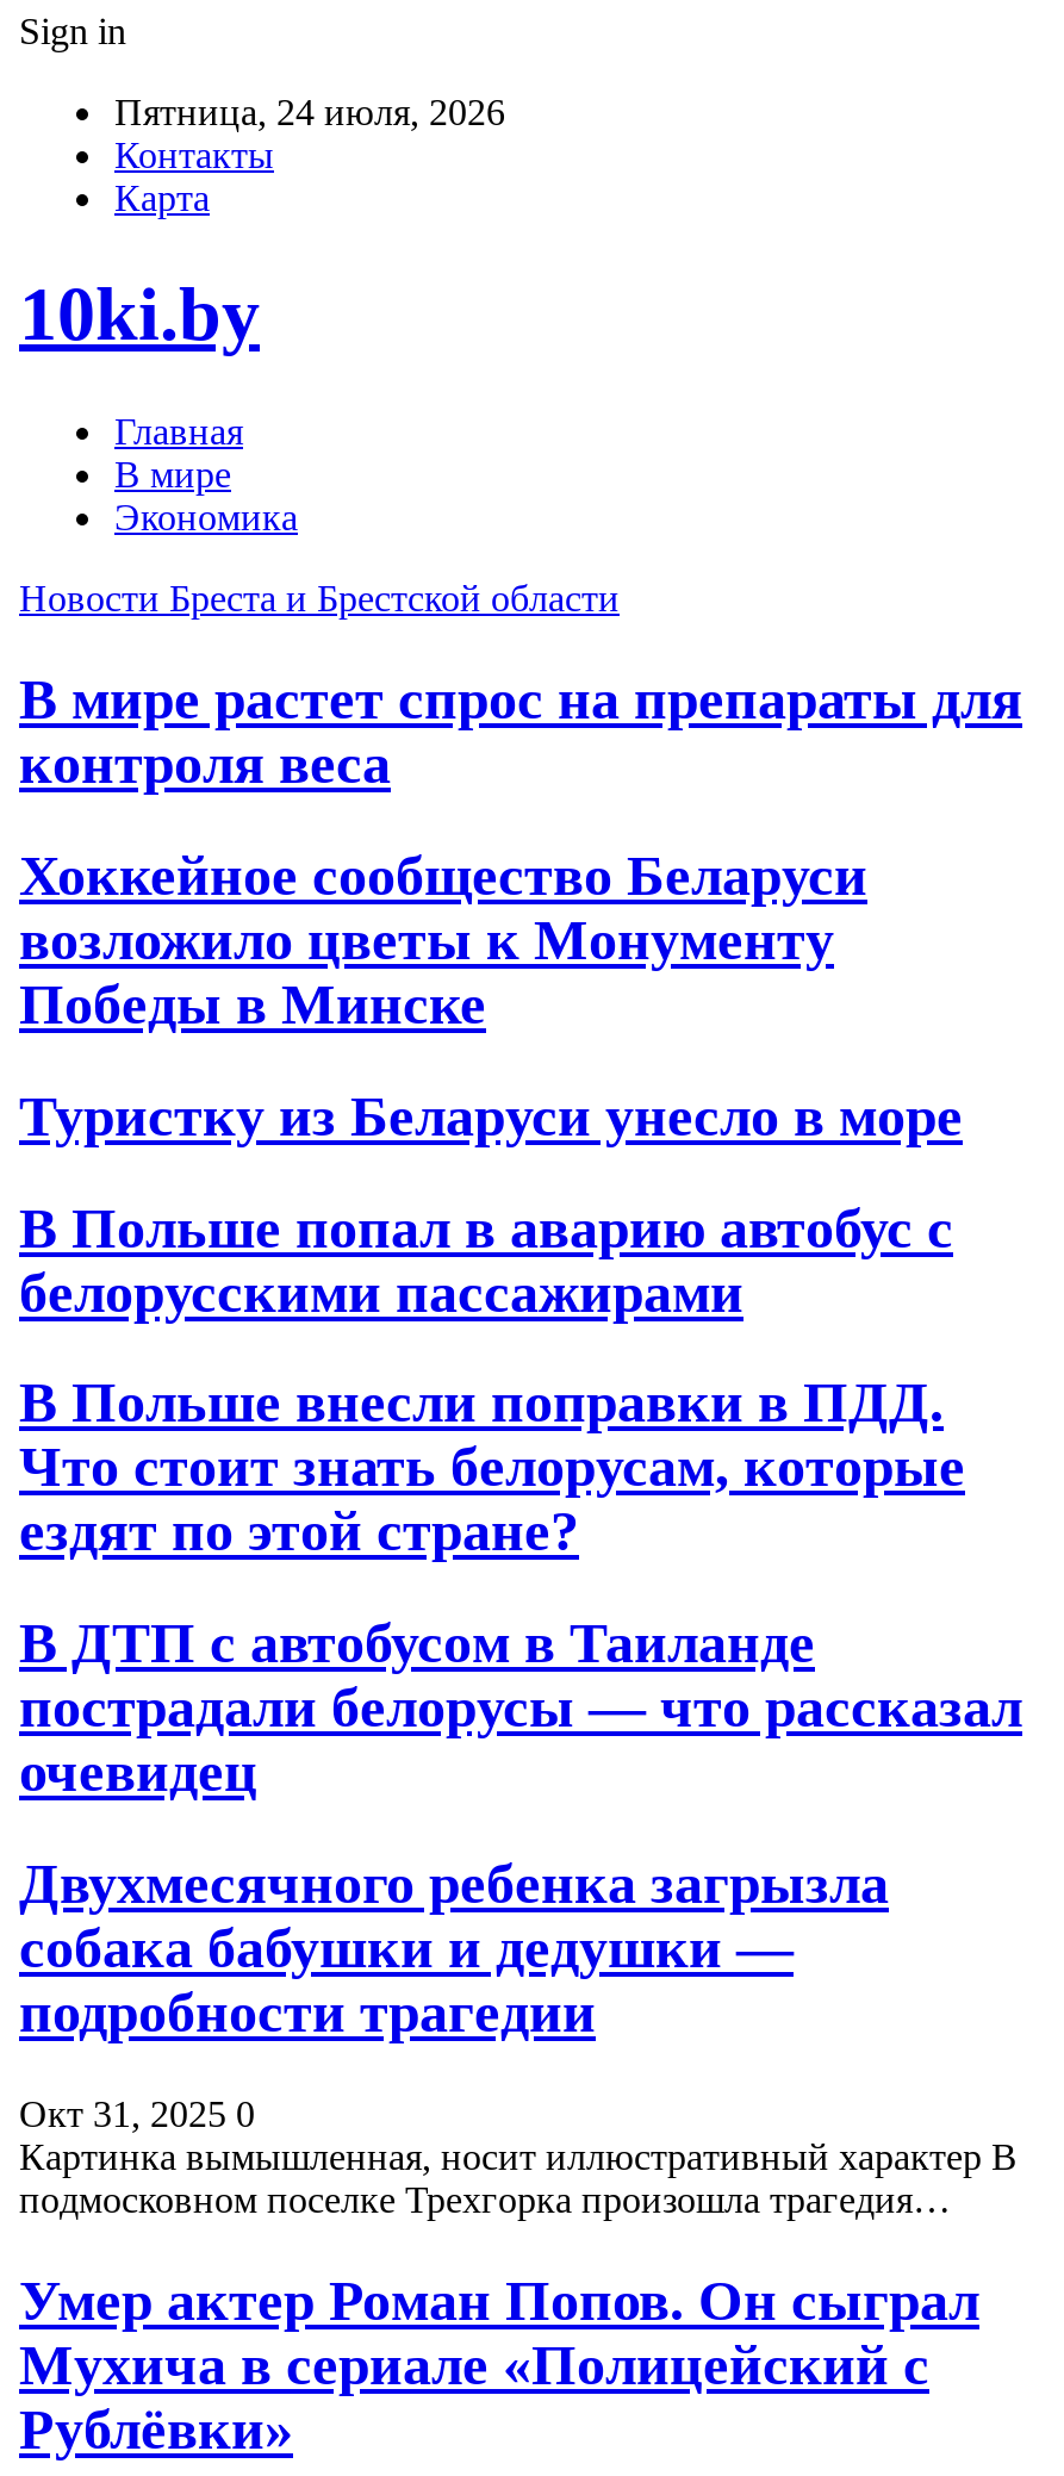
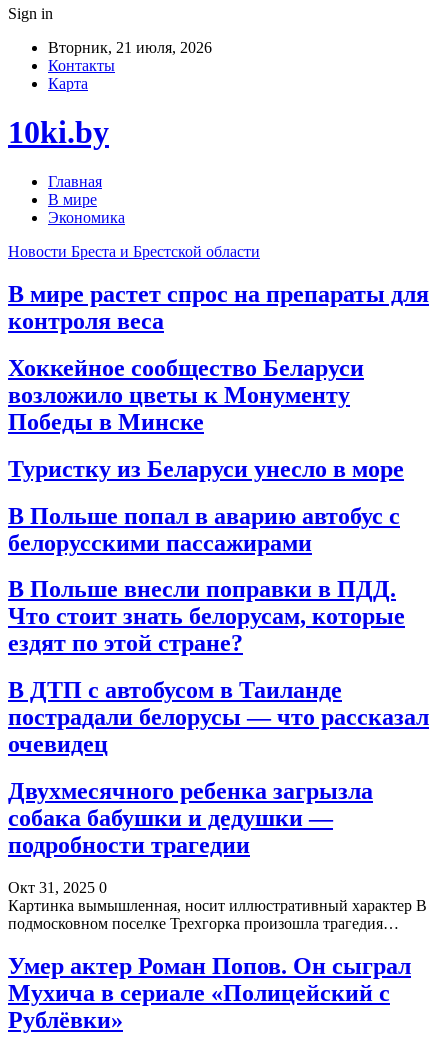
- Пятница, 24 июля, 2026
+ Вторник, 21 июля, 2026
